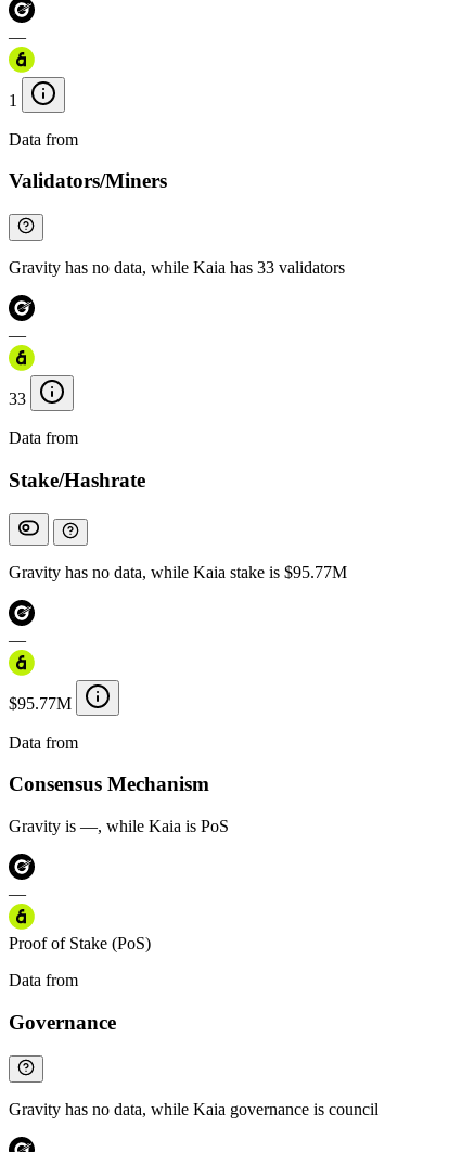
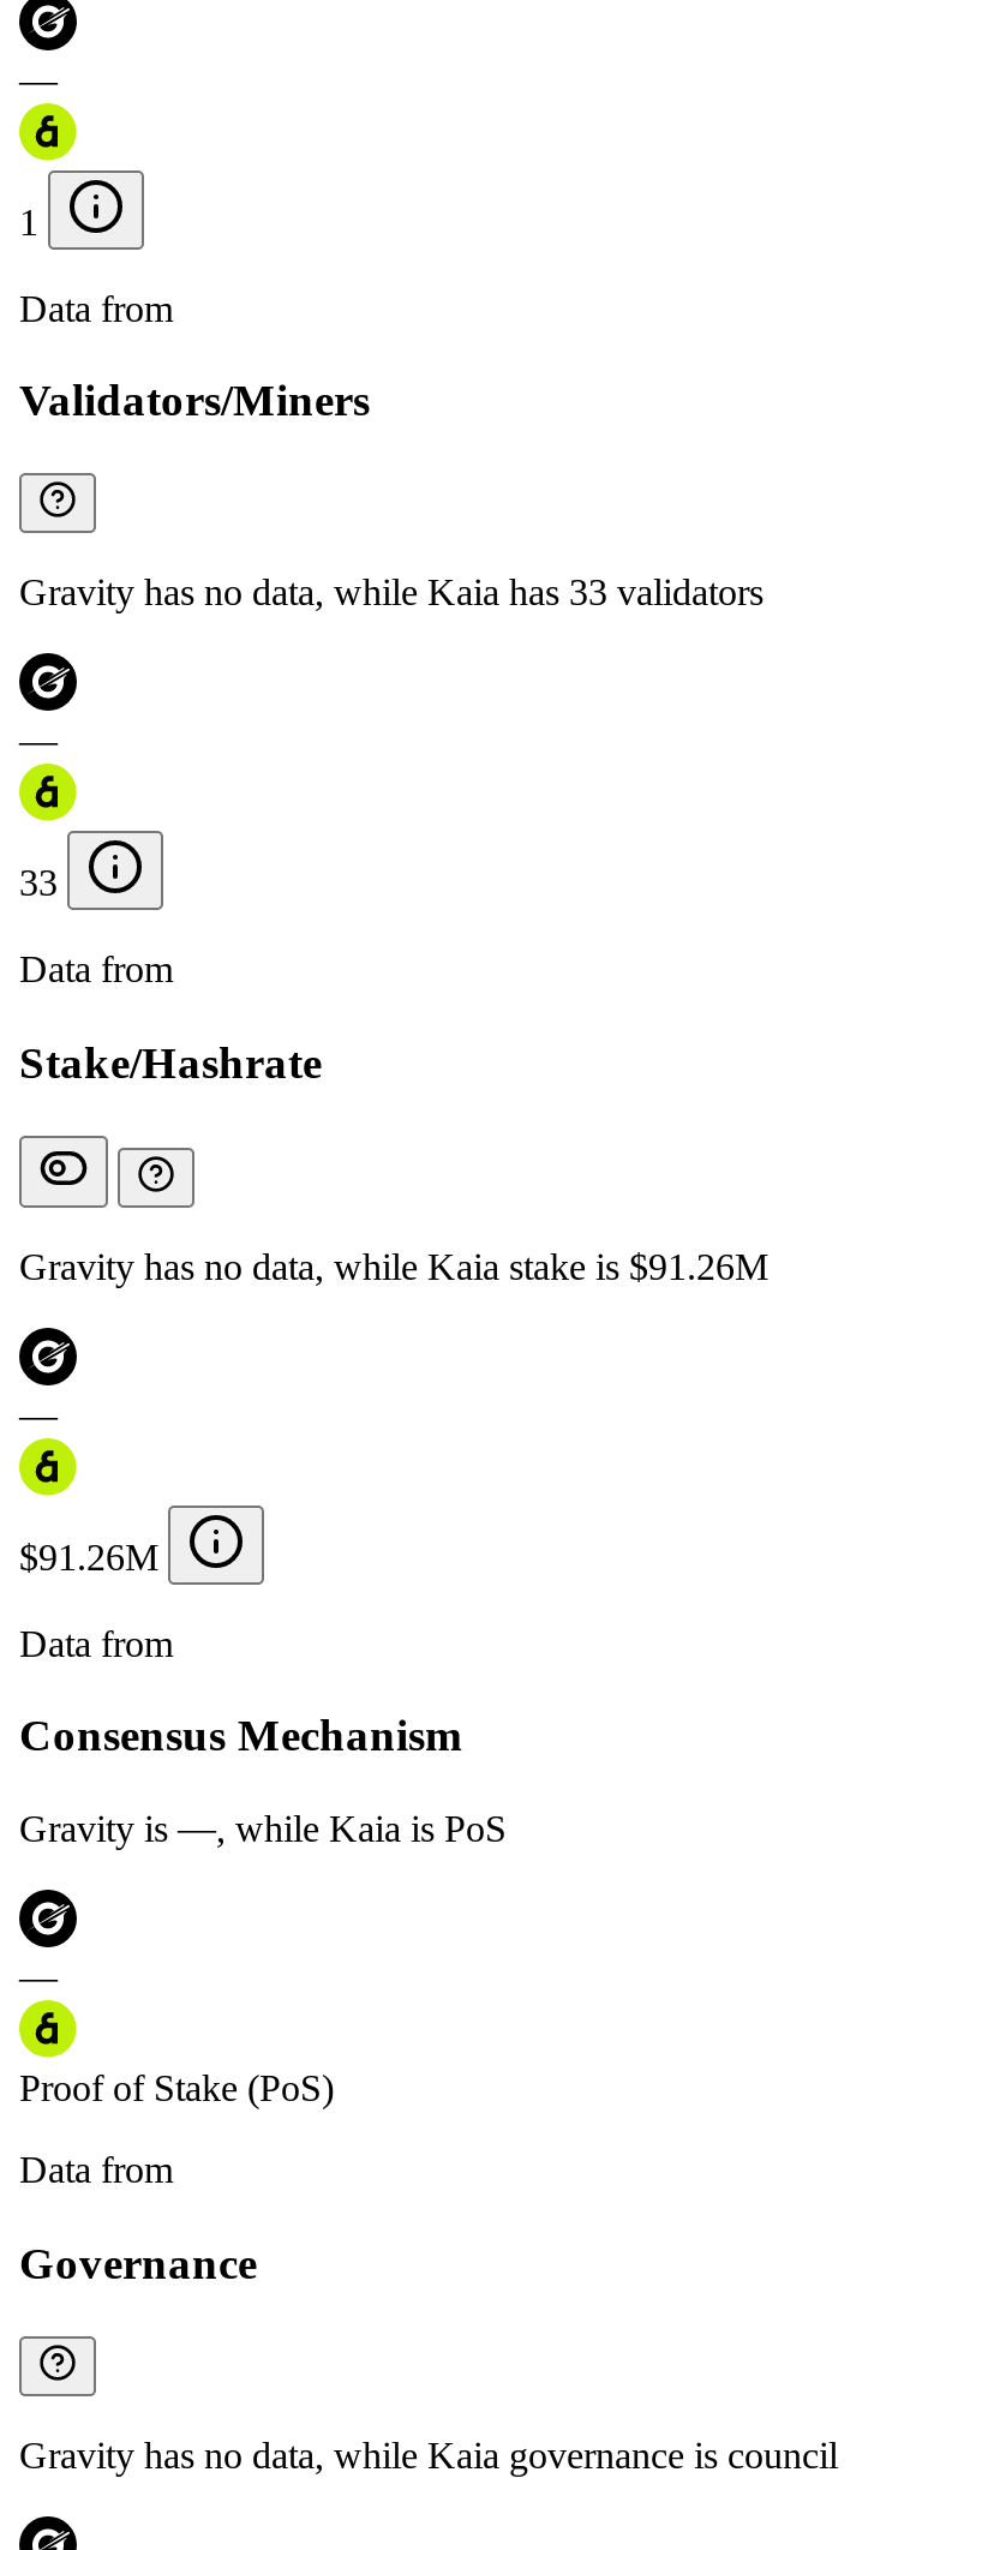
- Gravity has no data, while Kaia stake is $95.77M
+ Gravity has no data, while Kaia stake is $91.26M

- $95.77M
+ $91.26M
